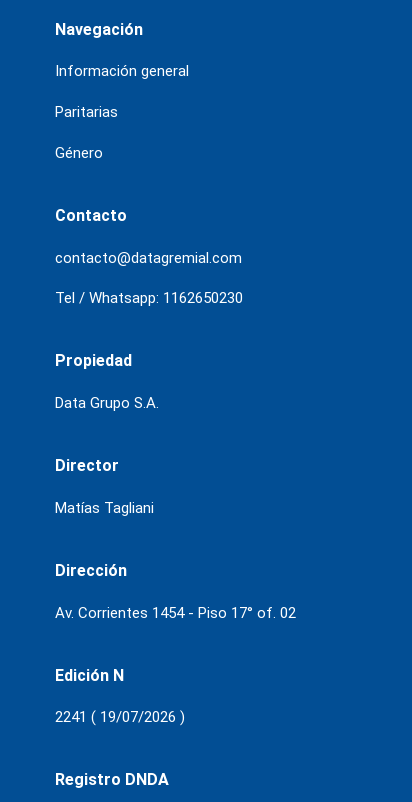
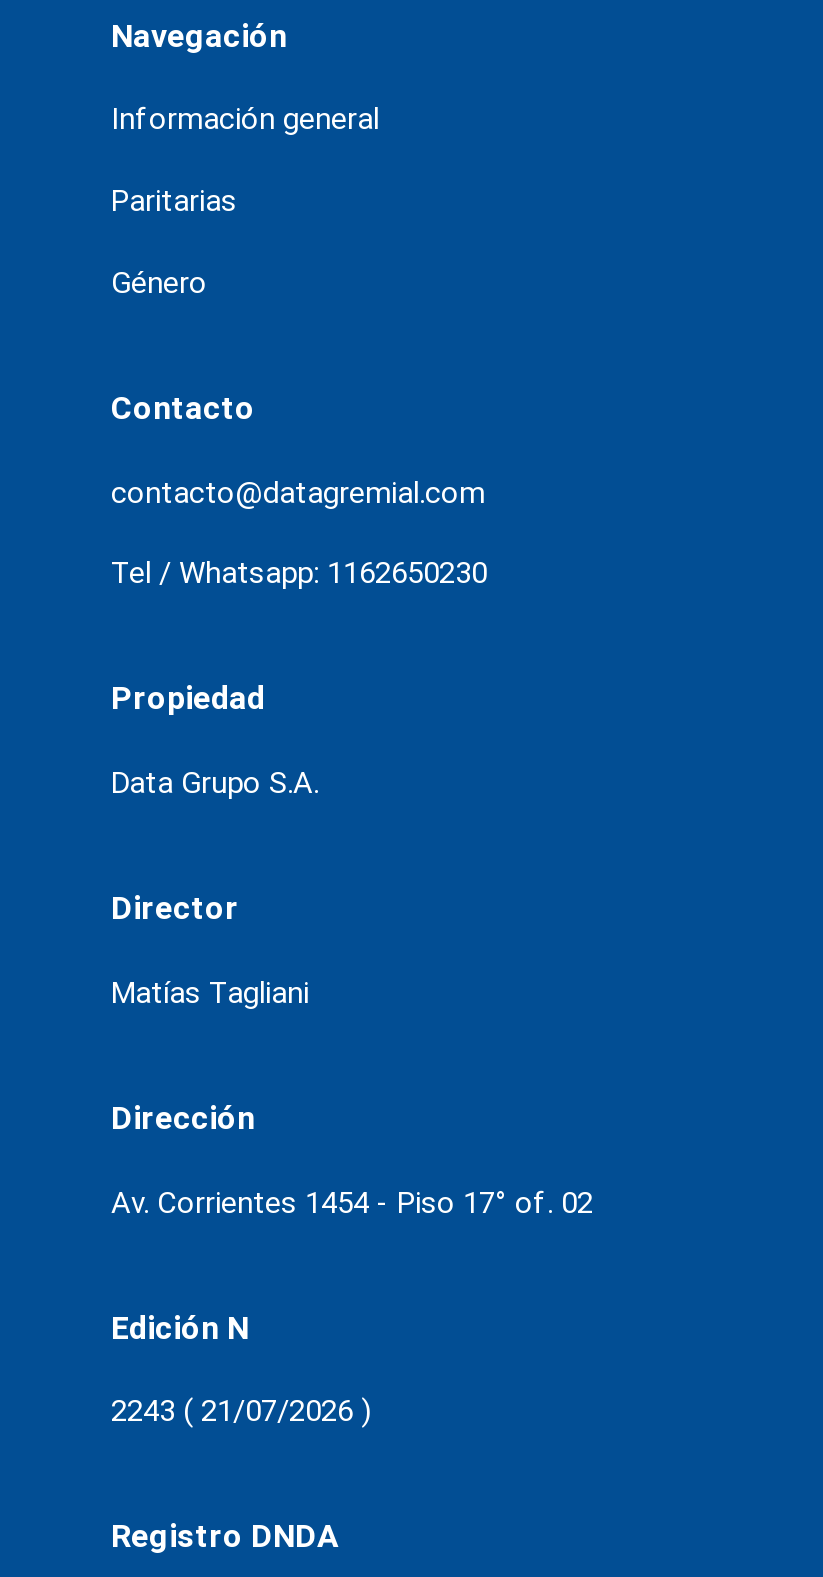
- 2241 ( 19/07/2026 )
+ 2243 ( 21/07/2026 )
